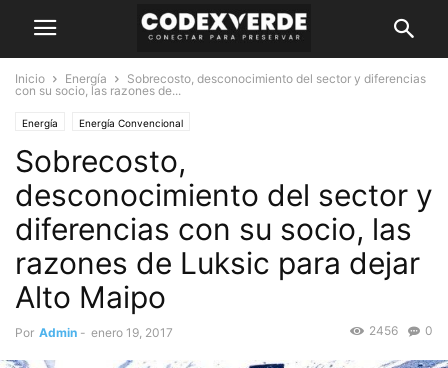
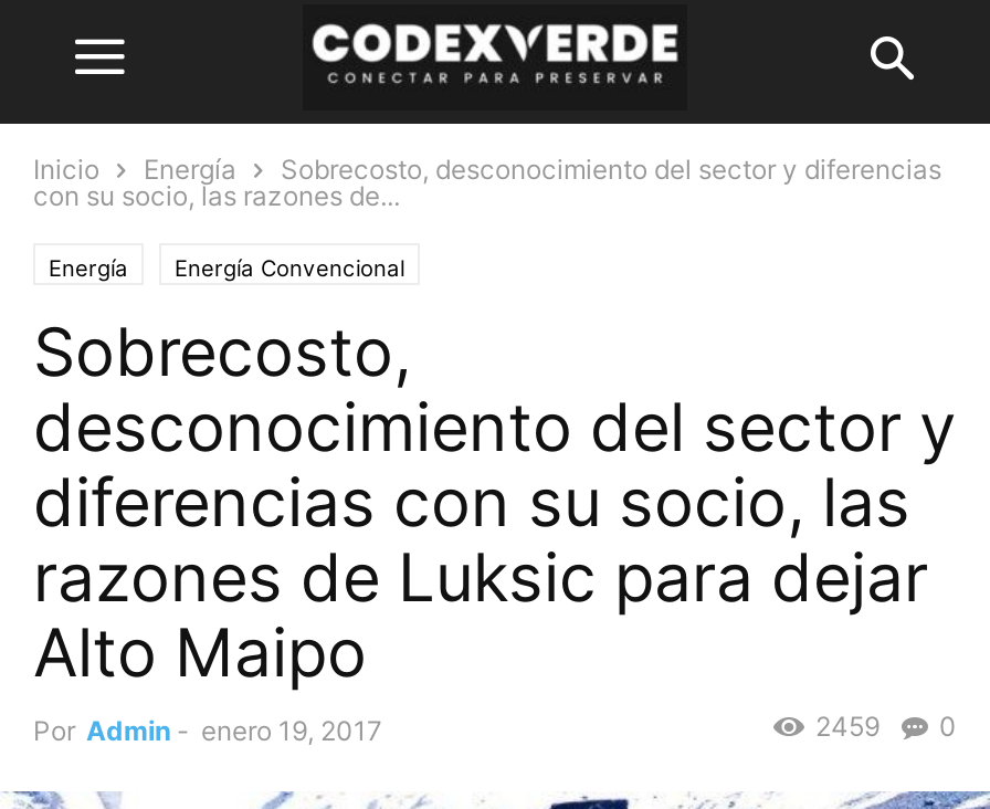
- 2456 0
+ 2459 0
